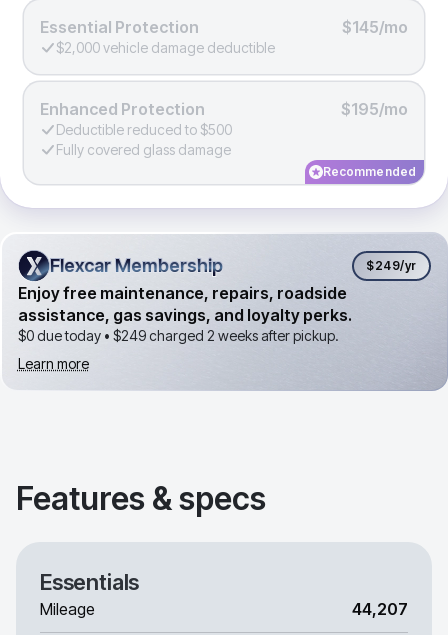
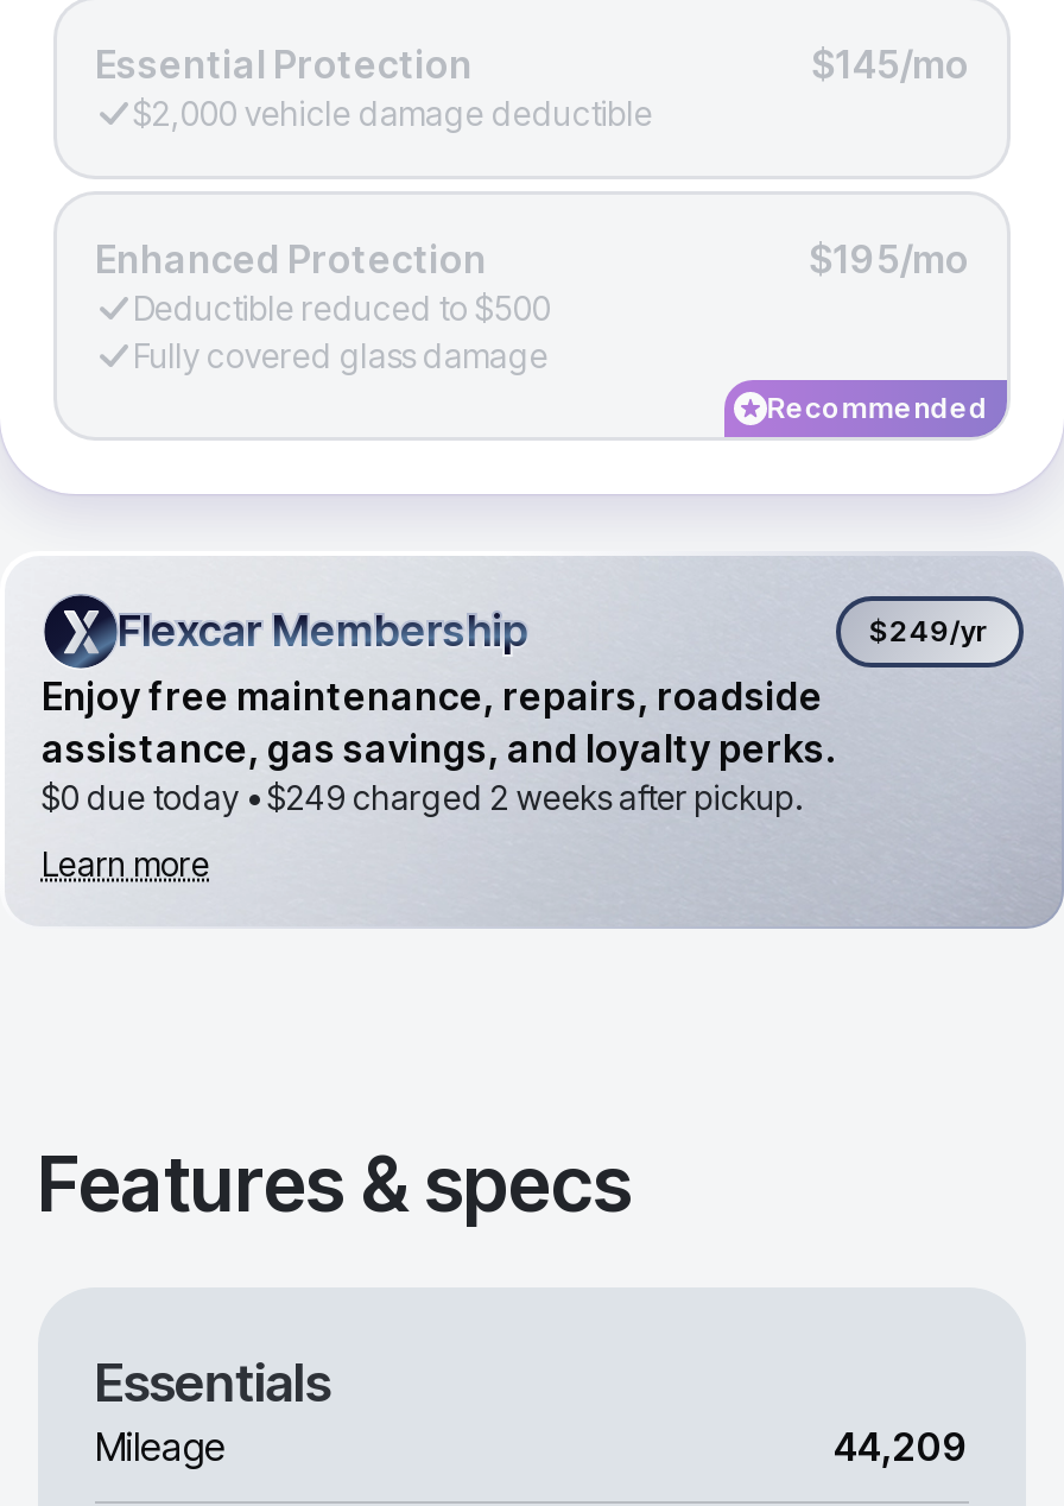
- 44,207
+ 44,209
